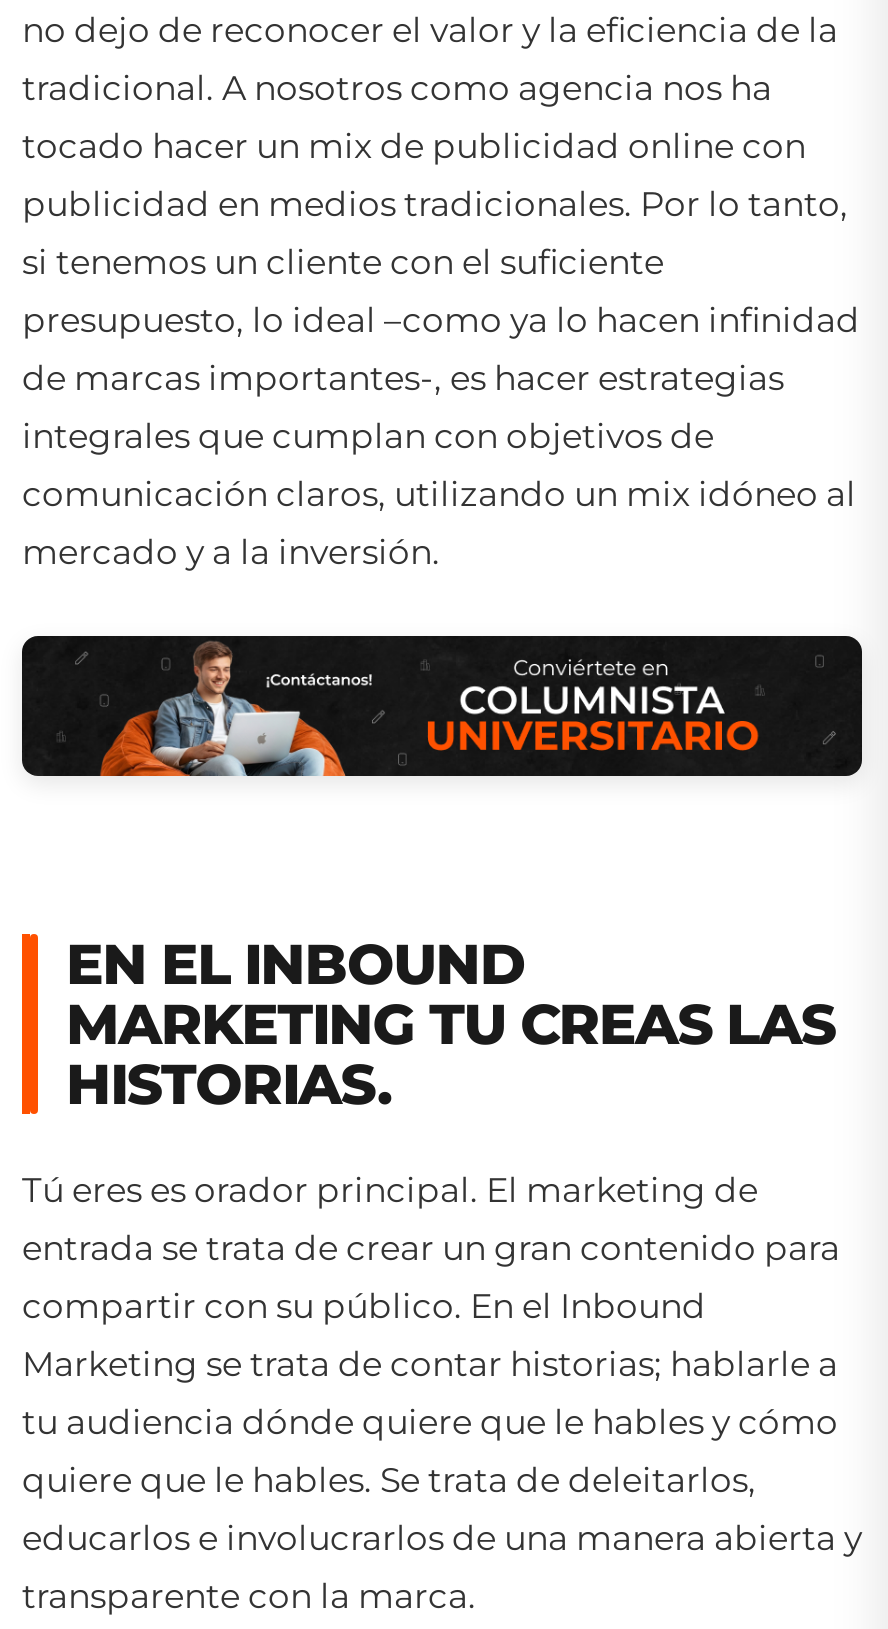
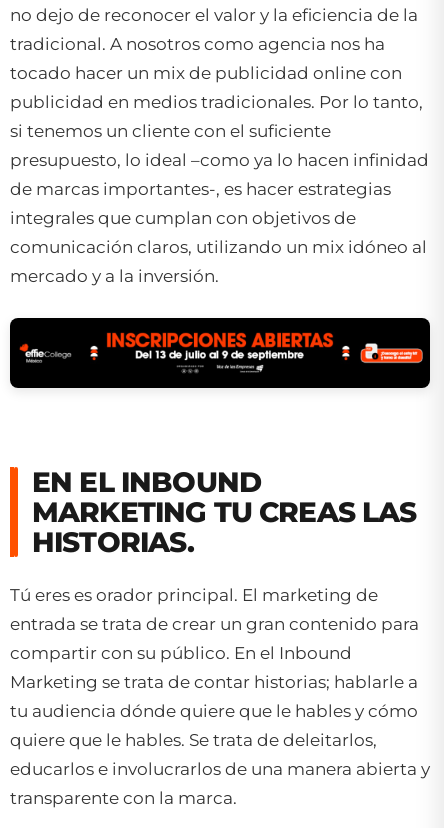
- [image]
+ [image]
